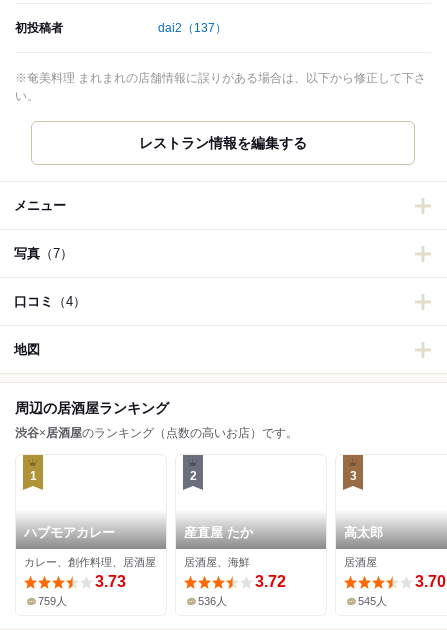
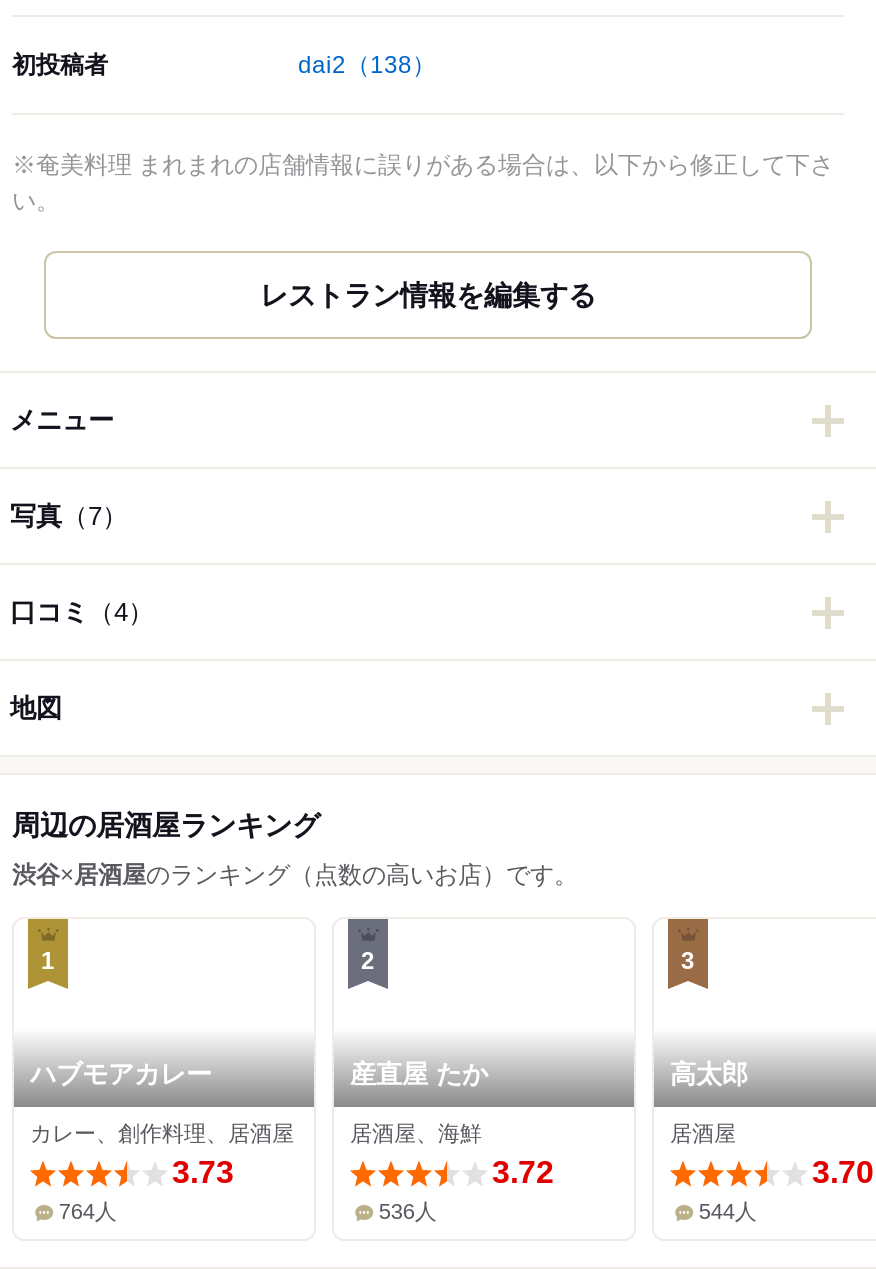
- dai2（137）
+ dai2（138）

- 759人
+ 764人

- 545人
+ 544人
